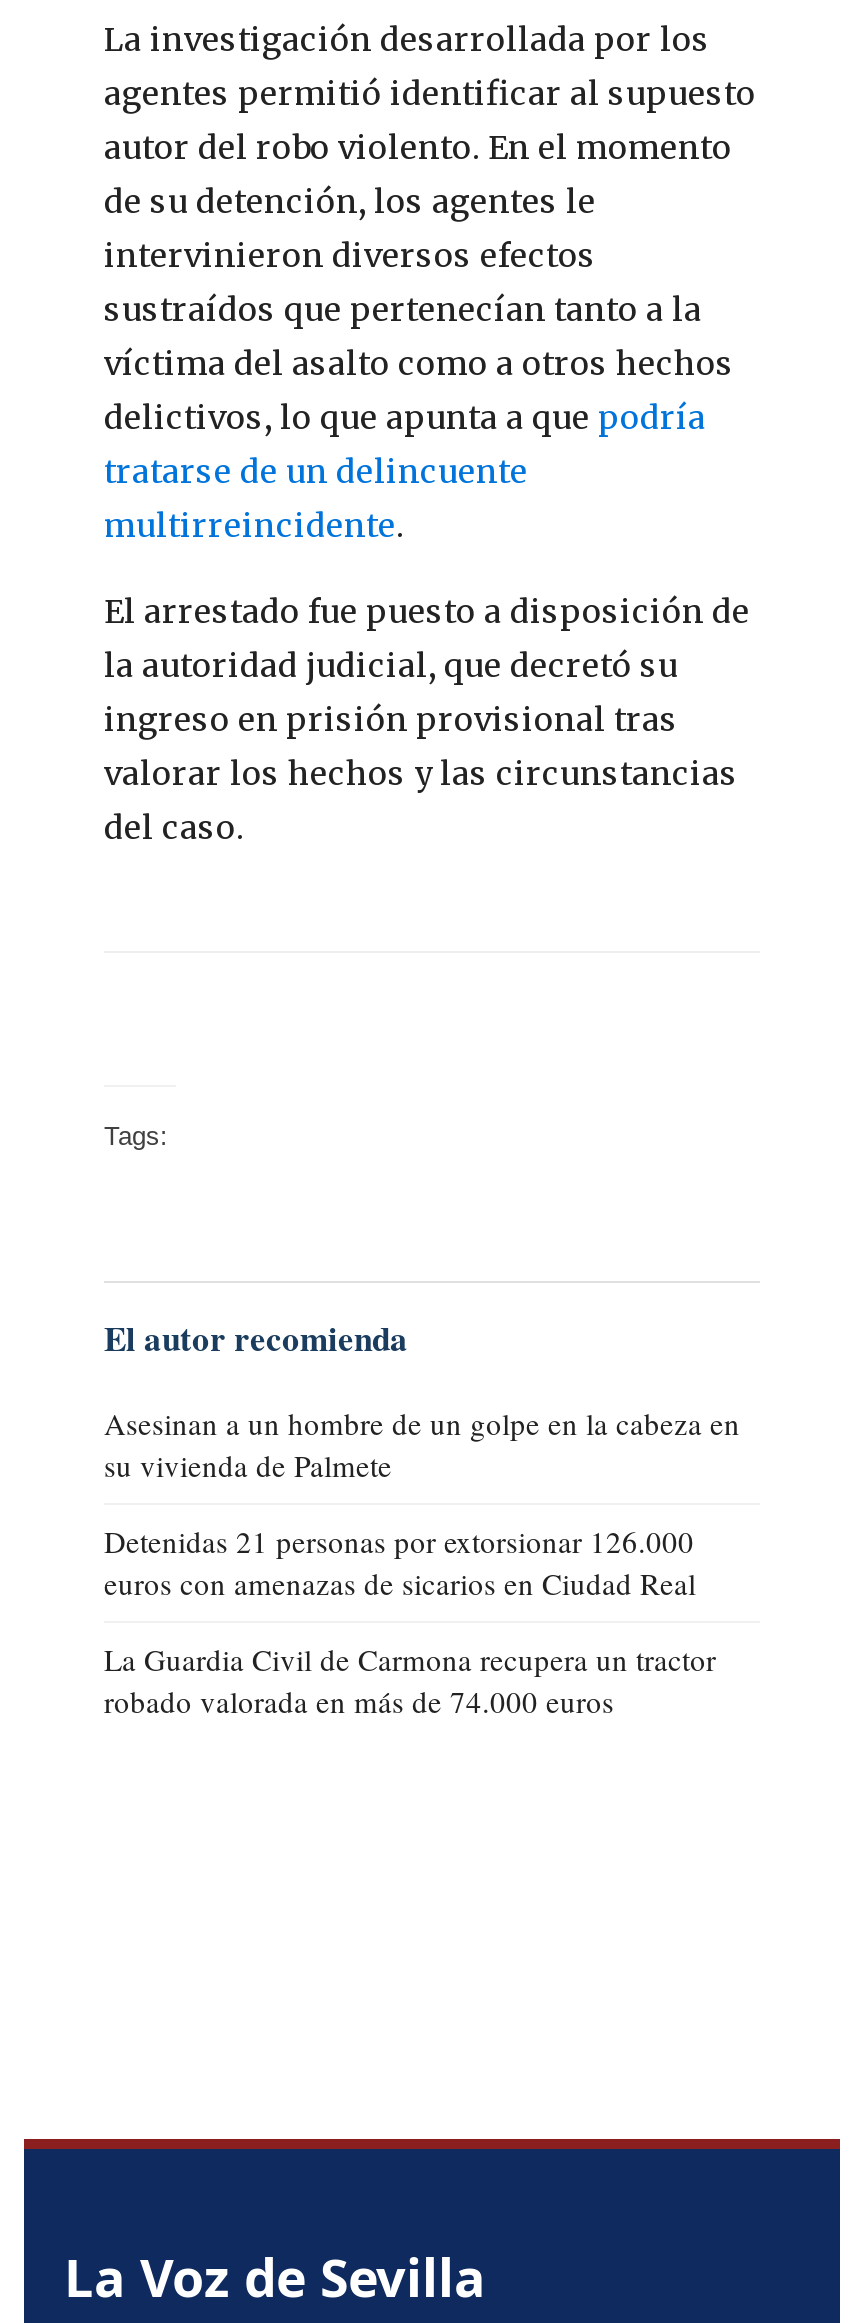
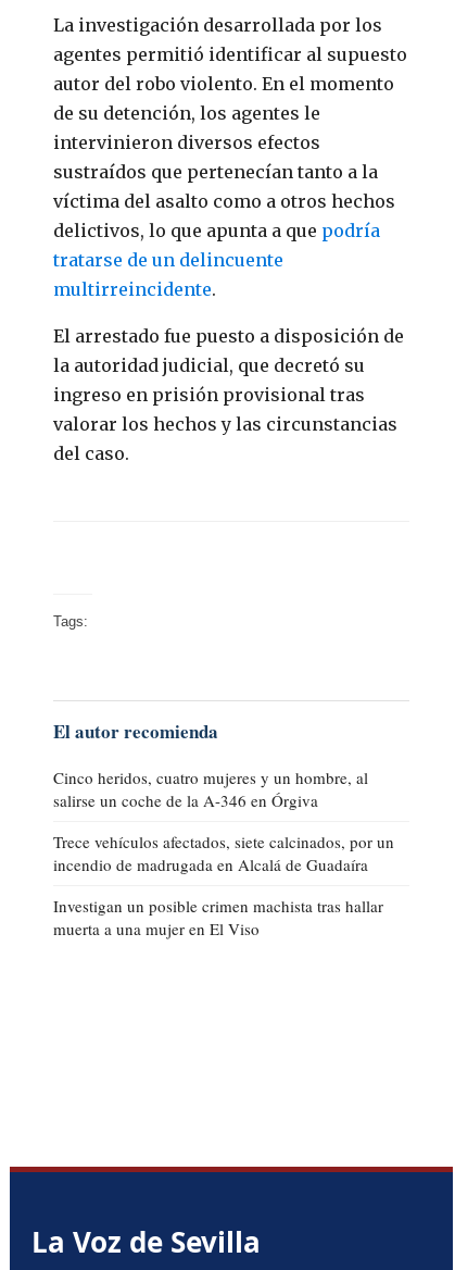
- Asesinan a un hombre de un golpe en la cabeza en
- su vivienda de Palmete
+ Cinco heridos, cuatro mujeres y un hombre, al
+ salirse un coche de la A-346 en Órgiva

- Detenidas 21 personas por extorsionar 126.000
- euros con amenazas de sicarios en Ciudad Real
+ Trece vehículos afectados, siete calcinados, por un
+ incendio de madrugada en Alcalá de Guadaíra

- La Guardia Civil de Carmona recupera un tractor
- robado valorada en más de 74.000 euros
+ Investigan un posible crimen machista tras hallar
+ muerta a una mujer en El Viso
